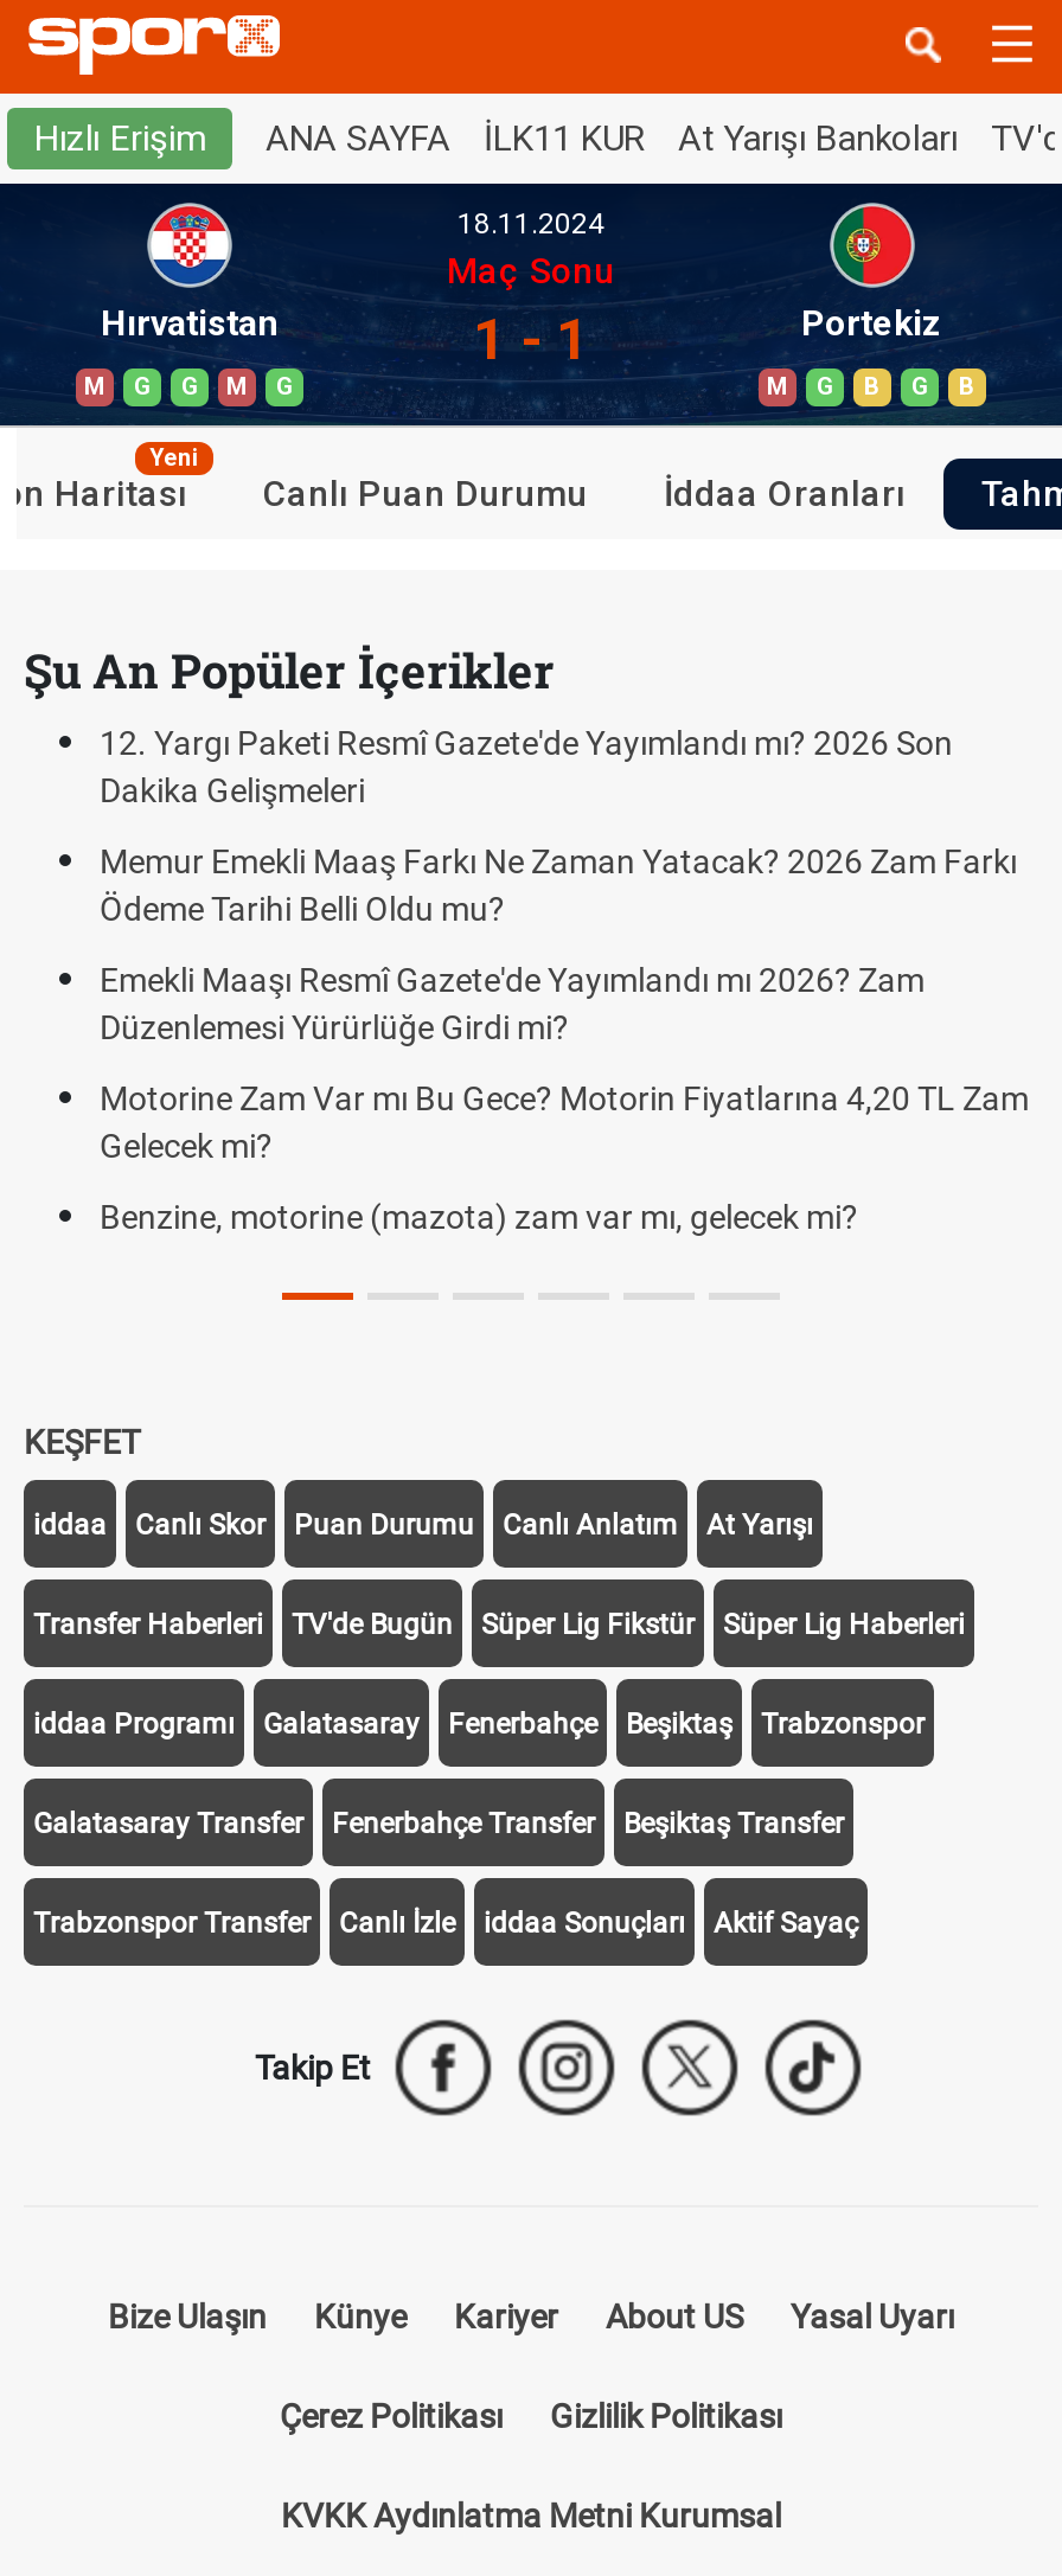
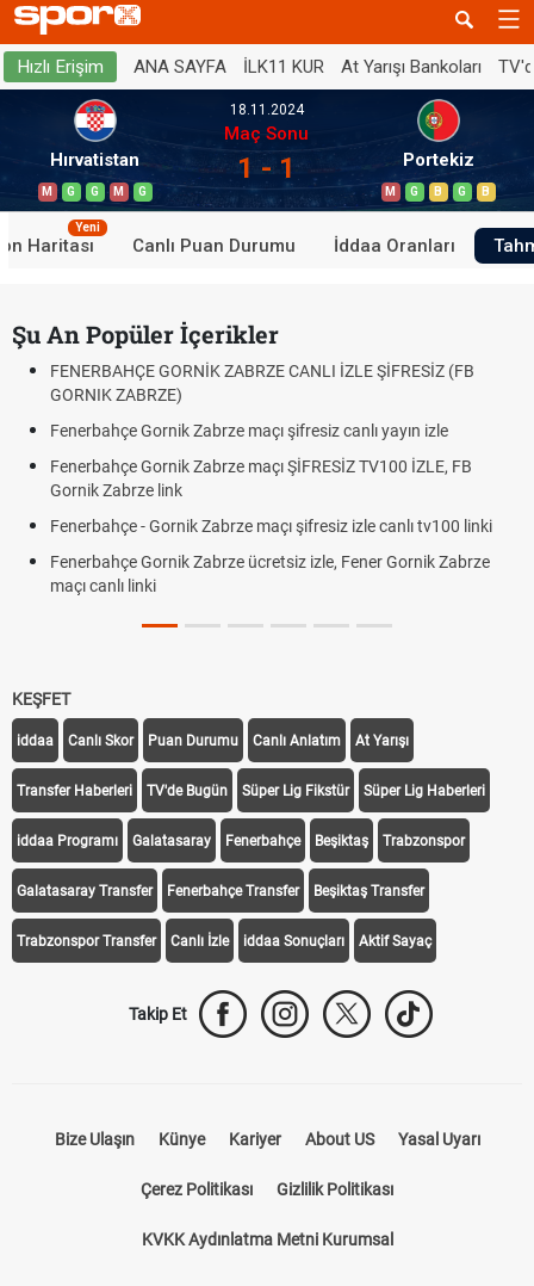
- 12. Yargı Paketi Resmî Gazete'de Yayımlandı mı? 2026 Son
- Dakika Gelişmeleri
+ FENERBAHÇE GORNİK ZABRZE CANLI İZLE ŞİFRESİZ (FB
+ GORNIK ZABRZE)

- Memur Emekli Maaş Farkı Ne Zaman Yatacak? 2026 Zam Farkı
- Ödeme Tarihi Belli Oldu mu?
+ Fenerbahçe Gornik Zabrze maçı şifresiz canlı yayın izle

- Emekli Maaşı Resmî Gazete'de Yayımlandı mı 2026? Zam
- Düzenlemesi Yürürlüğe Girdi mi?
+ Fenerbahçe Gornik Zabrze maçı ŞİFRESİZ TV100 İZLE, FB
+ Gornik Zabrze link

- Motorine Zam Var mı Bu Gece? Motorin Fiyatlarına 4,20 TL Zam
- Gelecek mi?
+ Fenerbahçe - Gornik Zabrze maçı şifresiz izle canlı tv100 linki

- Benzine, motorine (mazota) zam var mı, gelecek mi?
+ Fenerbahçe Gornik Zabrze ücretsiz izle, Fener Gornik Zabrze
+ maçı canlı linki
